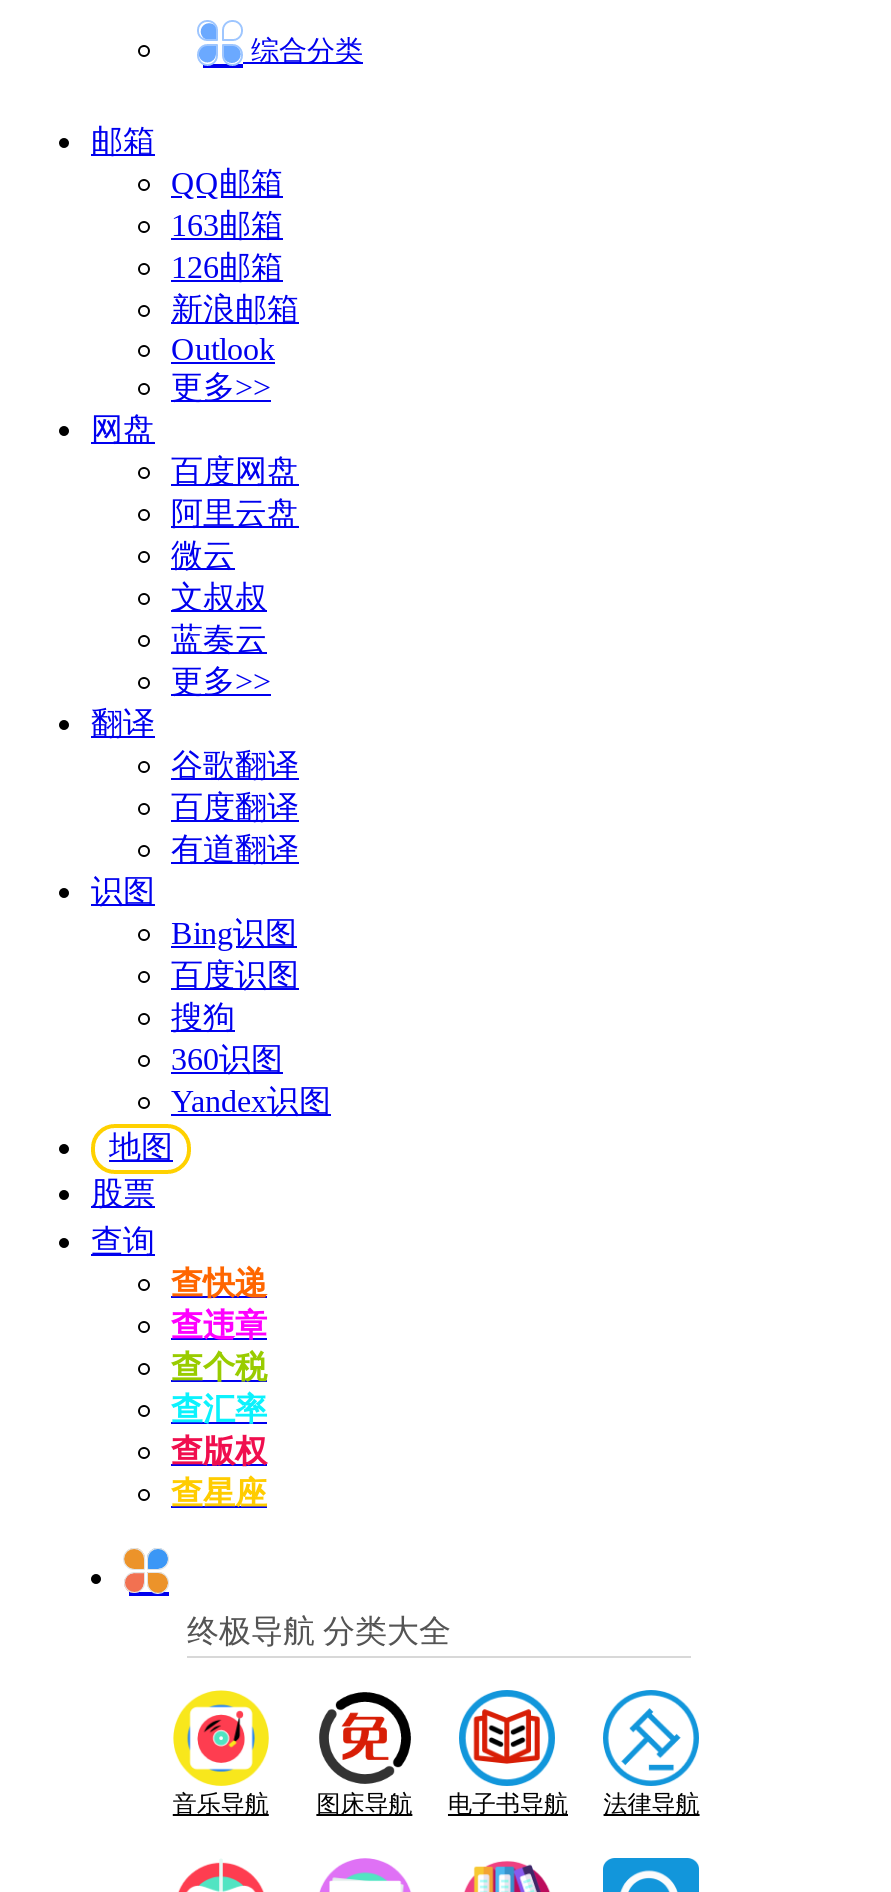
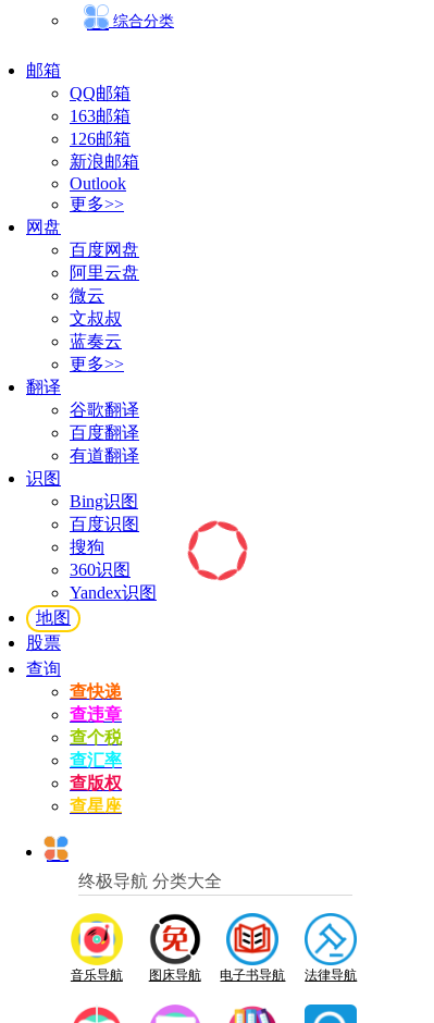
+ [image]
